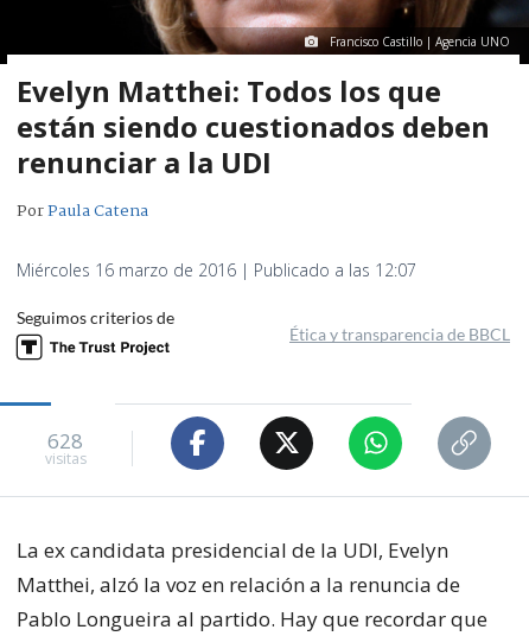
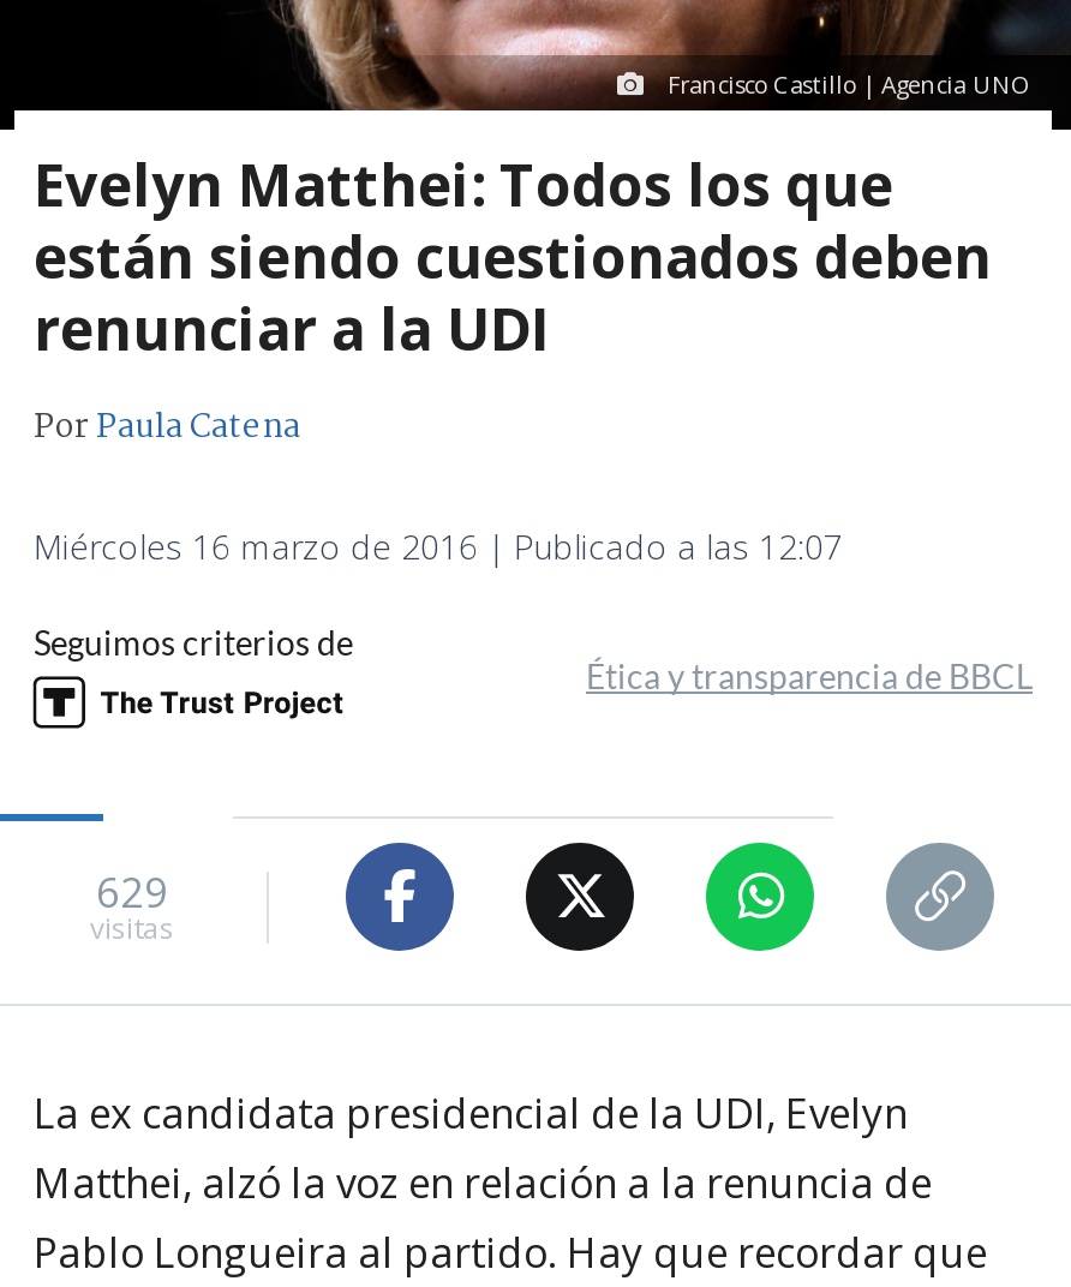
- 628
+ 629
